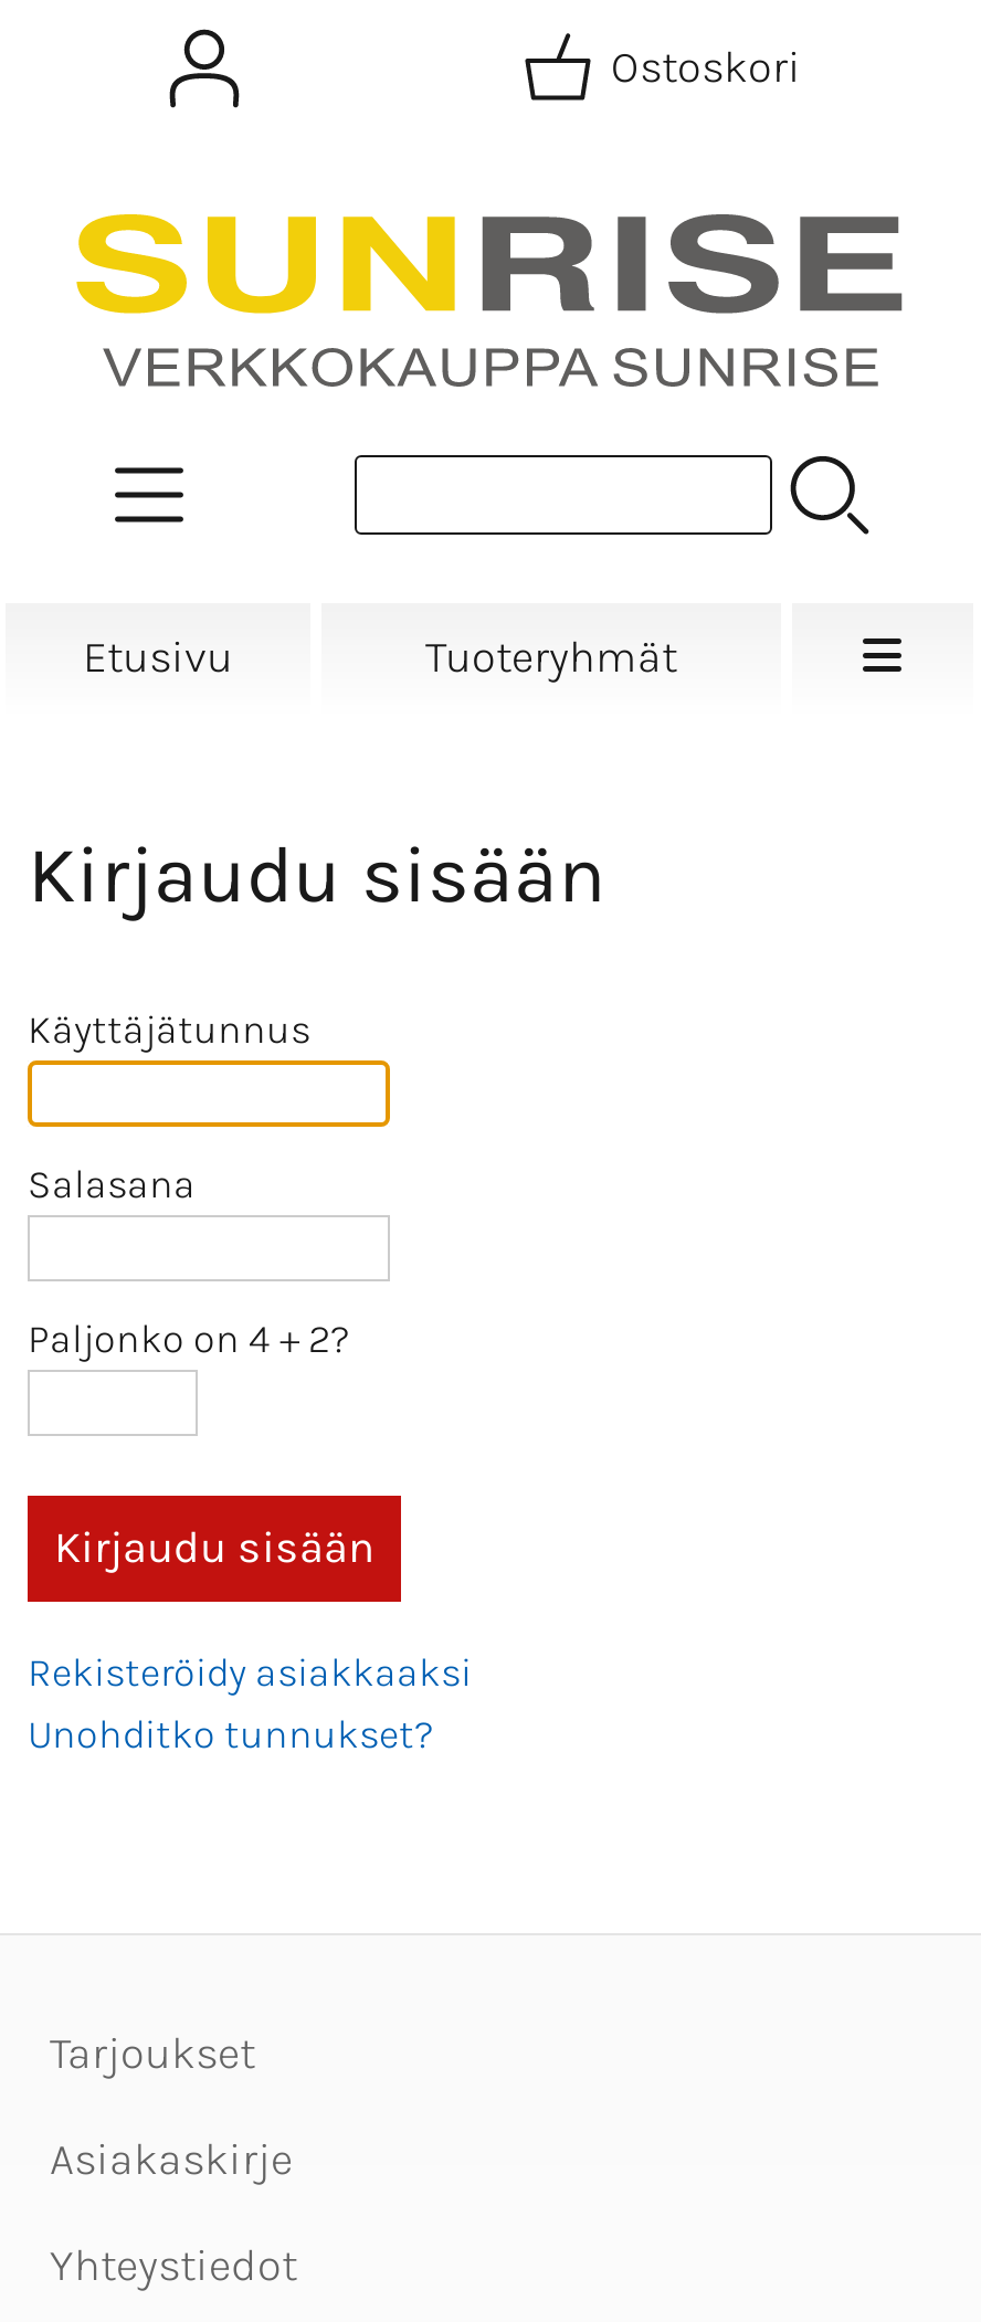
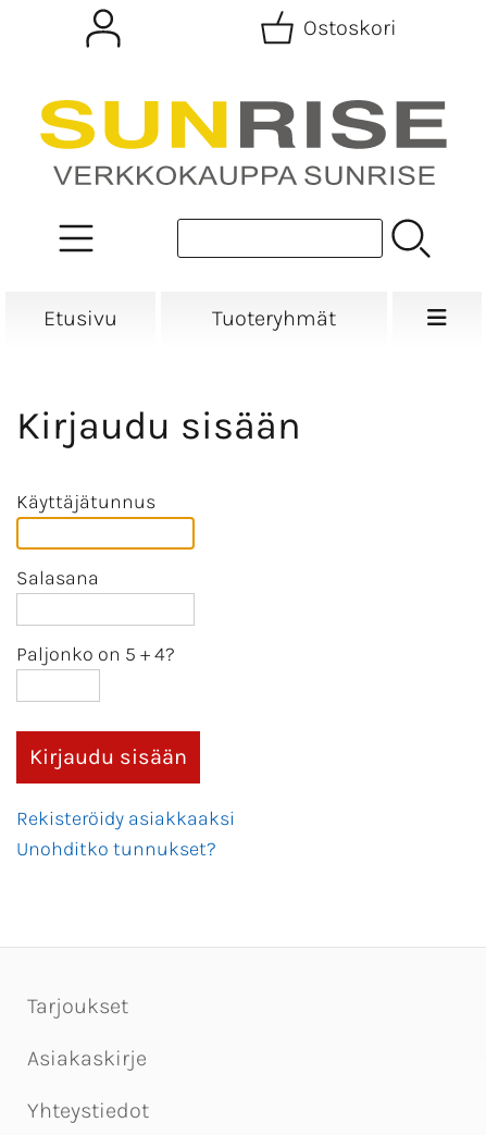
- Paljonko on 4 + 2?
+ Paljonko on 5 + 4?
